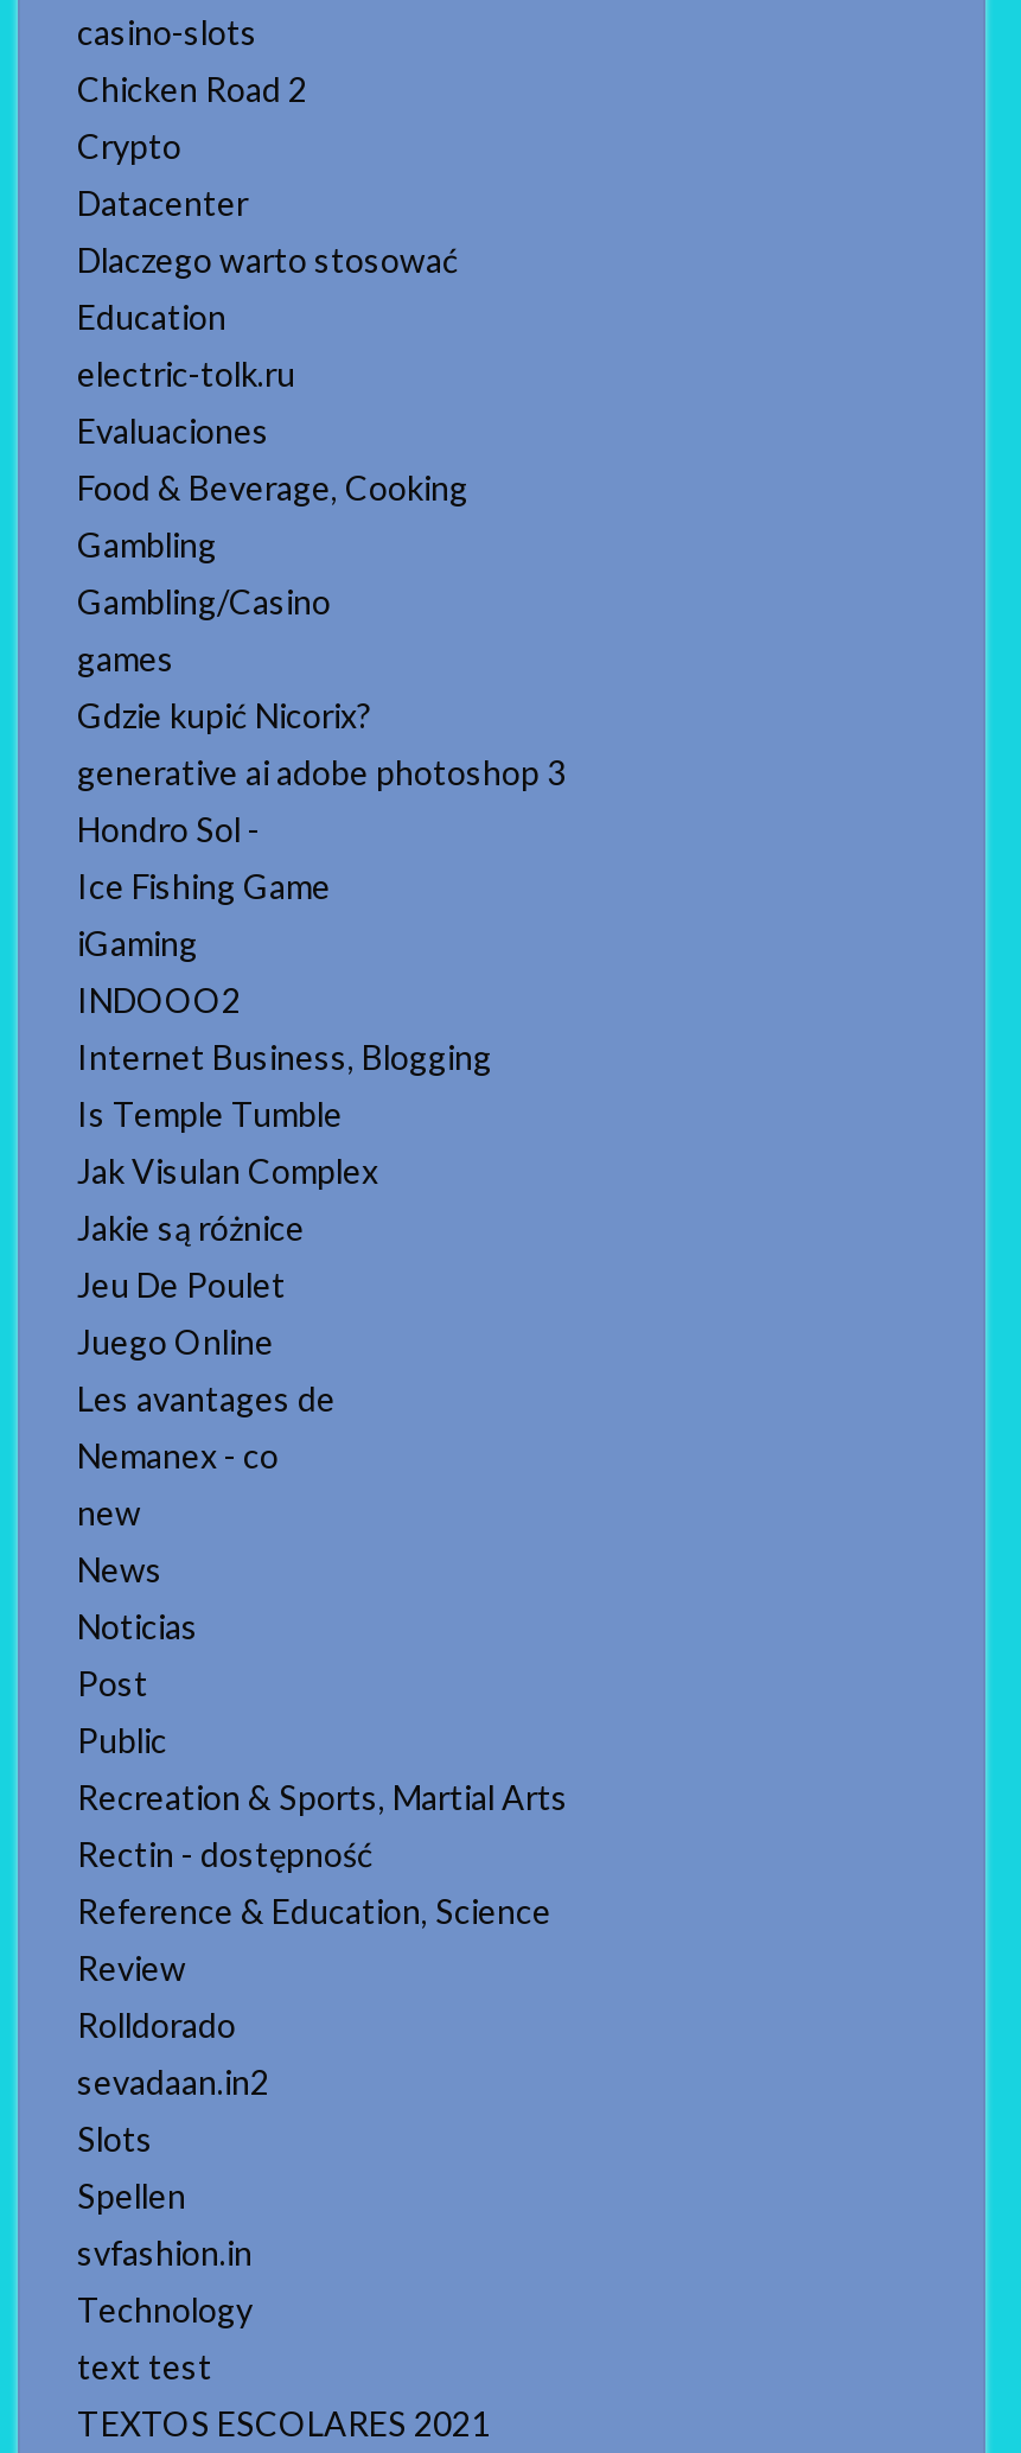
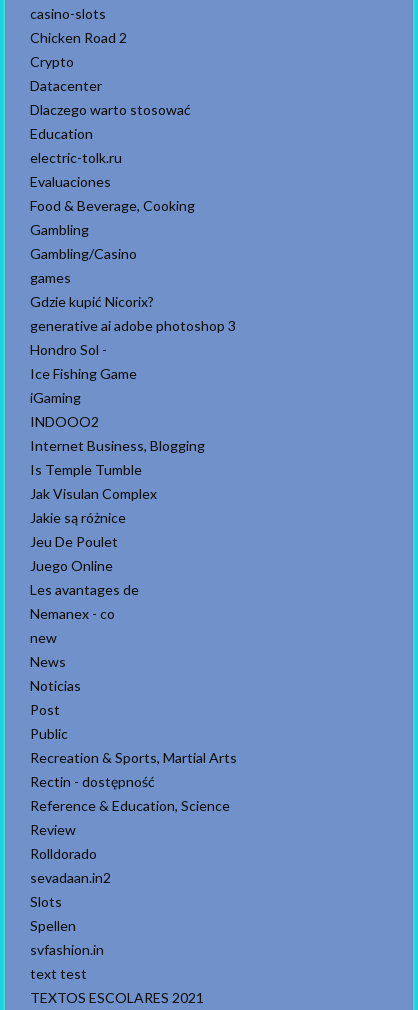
- Technology
